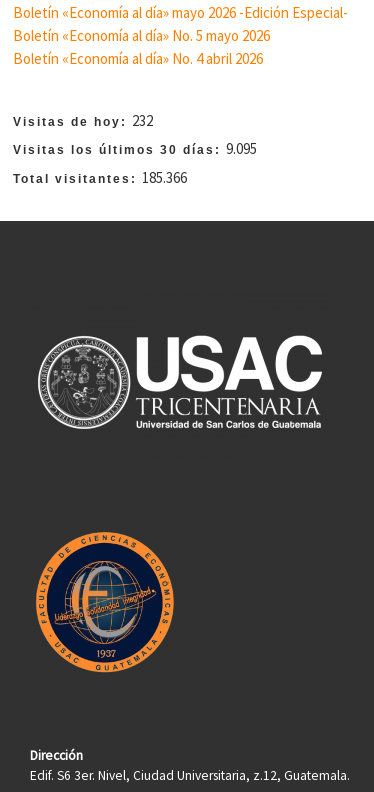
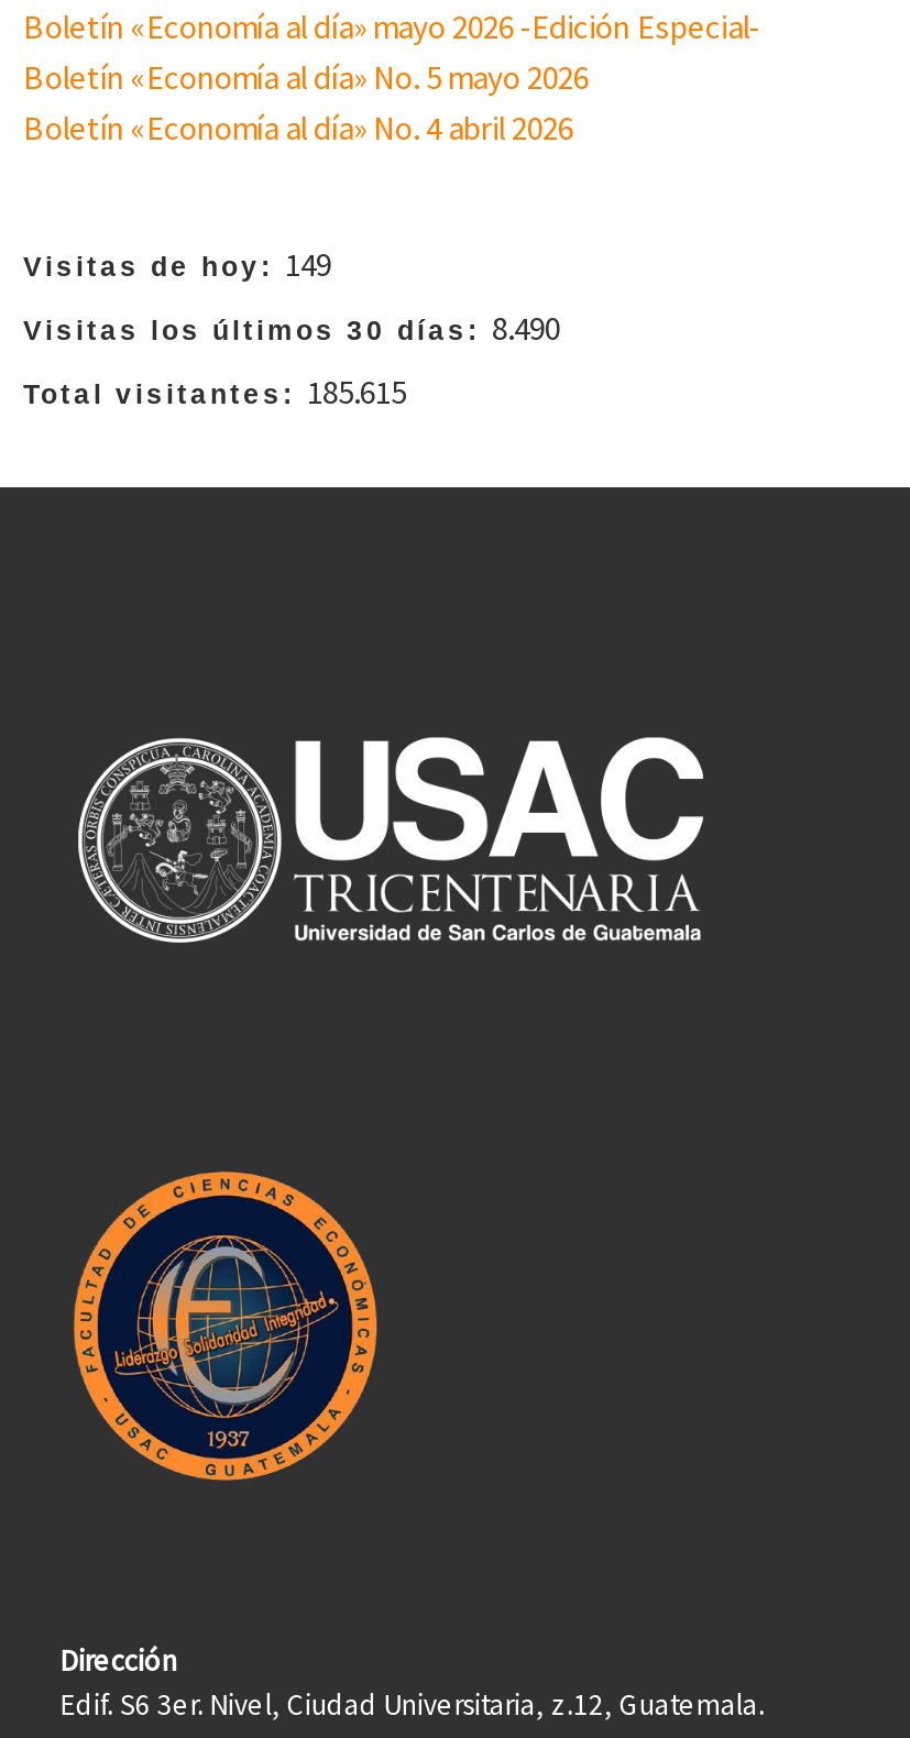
- Visitas de hoy: 232
+ Visitas de hoy: 149

- Visitas los últimos 30 días: 9.095
+ Visitas los últimos 30 días: 8.490

- Total visitantes: 185.366
+ Total visitantes: 185.615
